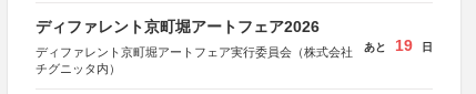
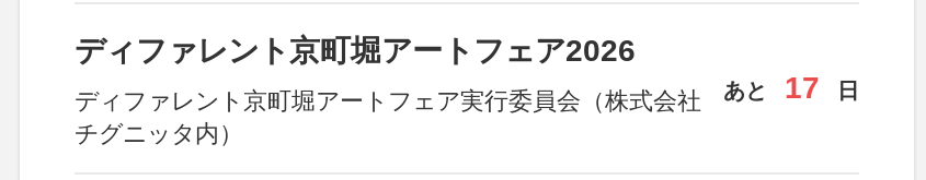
- ディファレント京町堀アートフェア実行委員会（株式会社 あと 19 日
+ ディファレント京町堀アートフェア実行委員会（株式会社 あと 17 日
